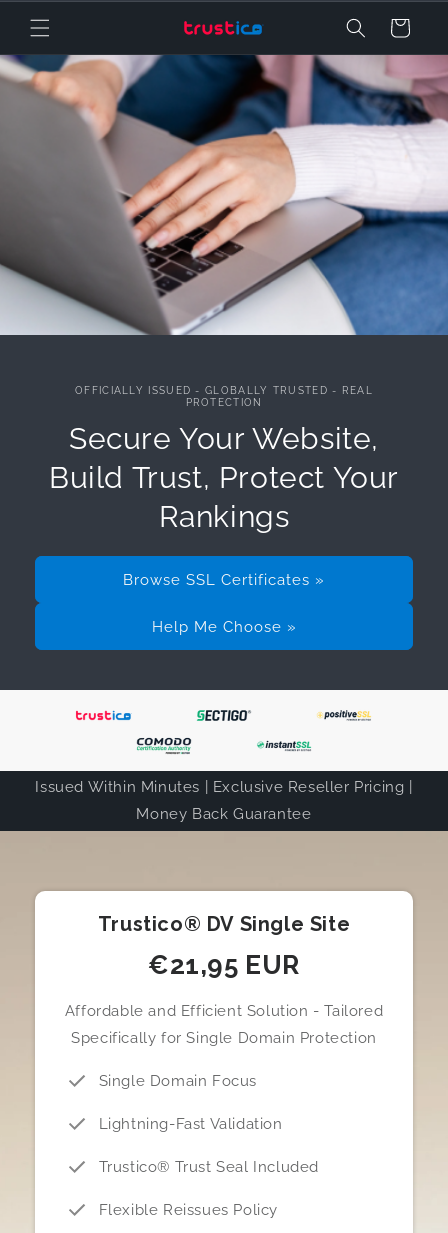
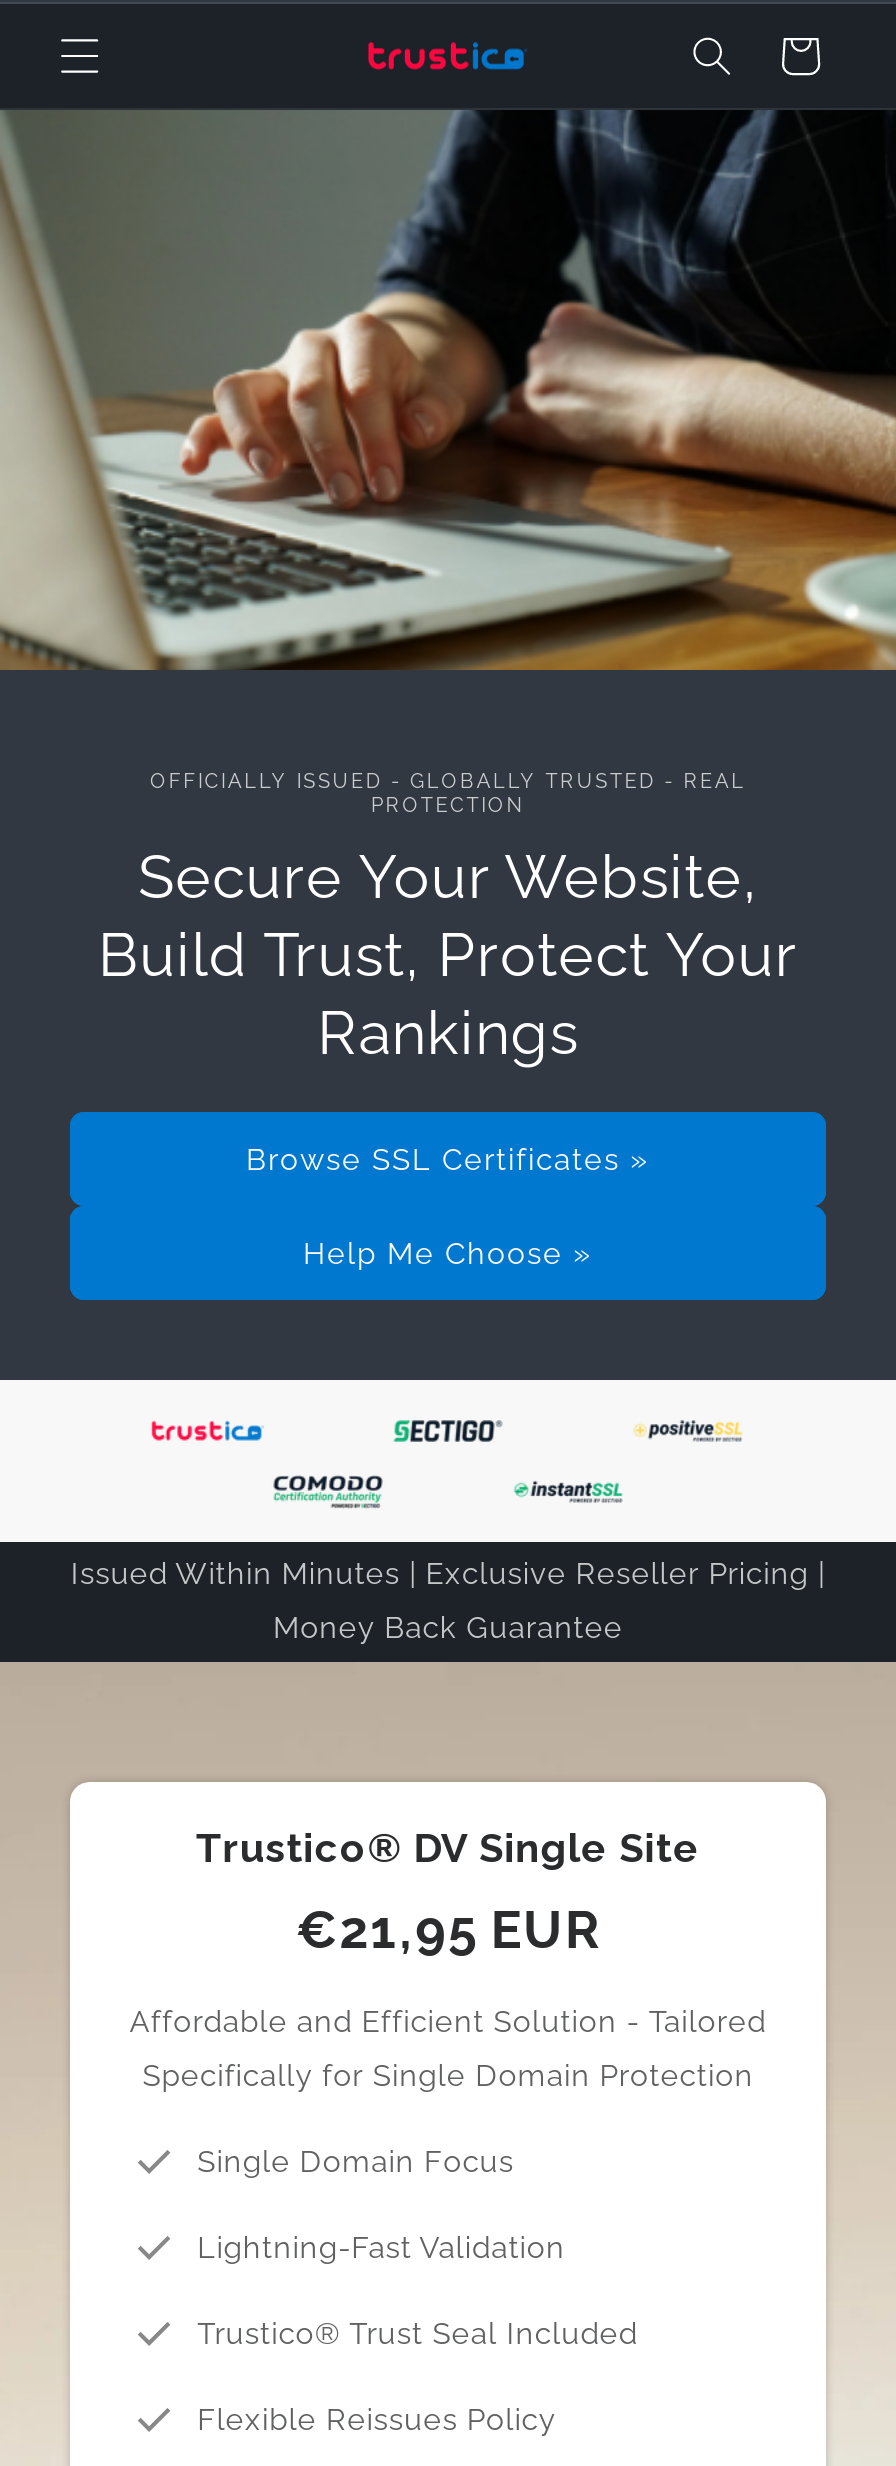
- [image]
+ [image]
